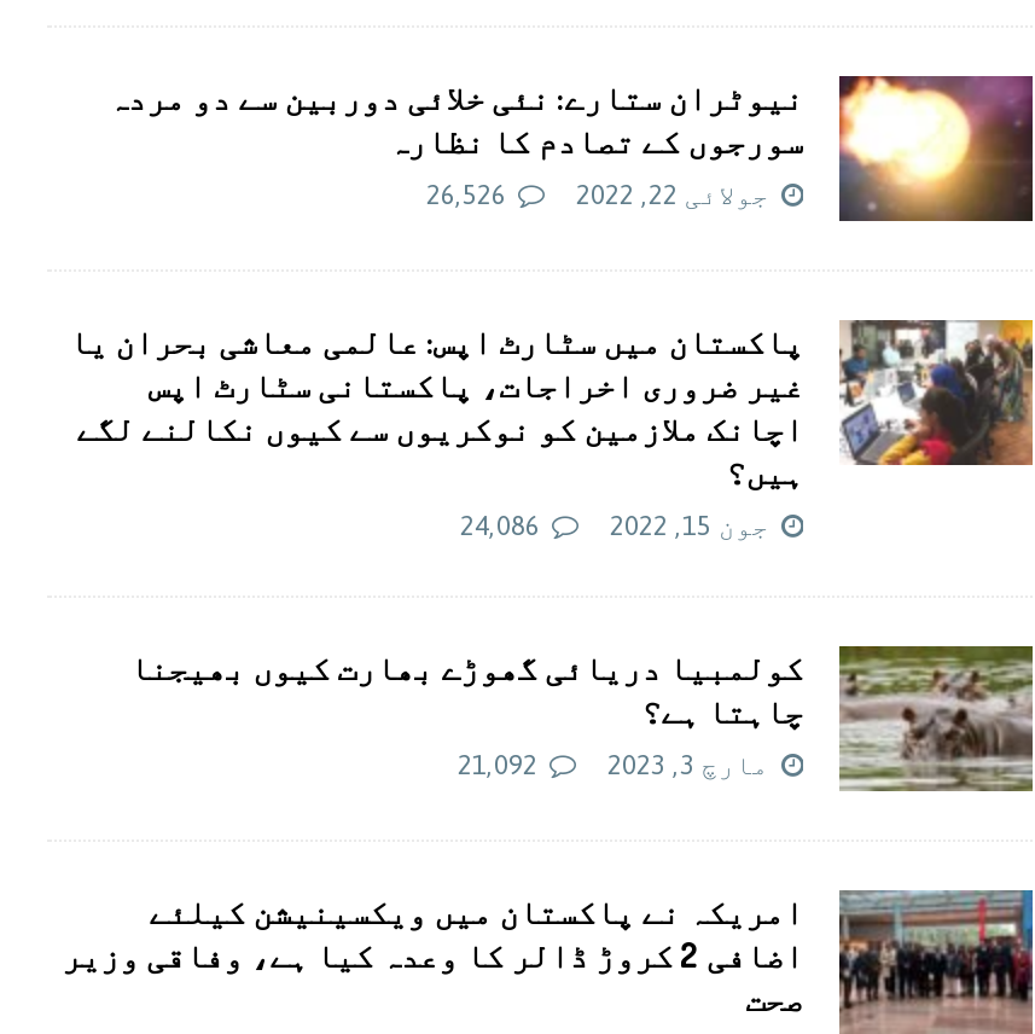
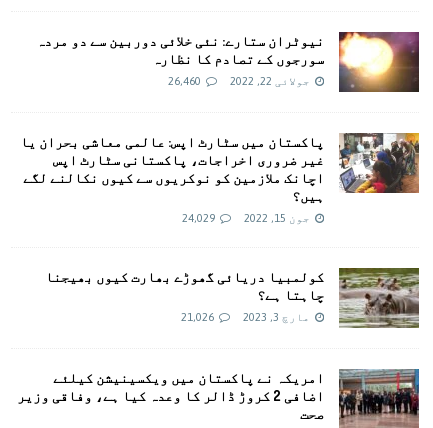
- 26,526
+ 26,460

- 24,086
+ 24,029

- 21,092
+ 21,026
